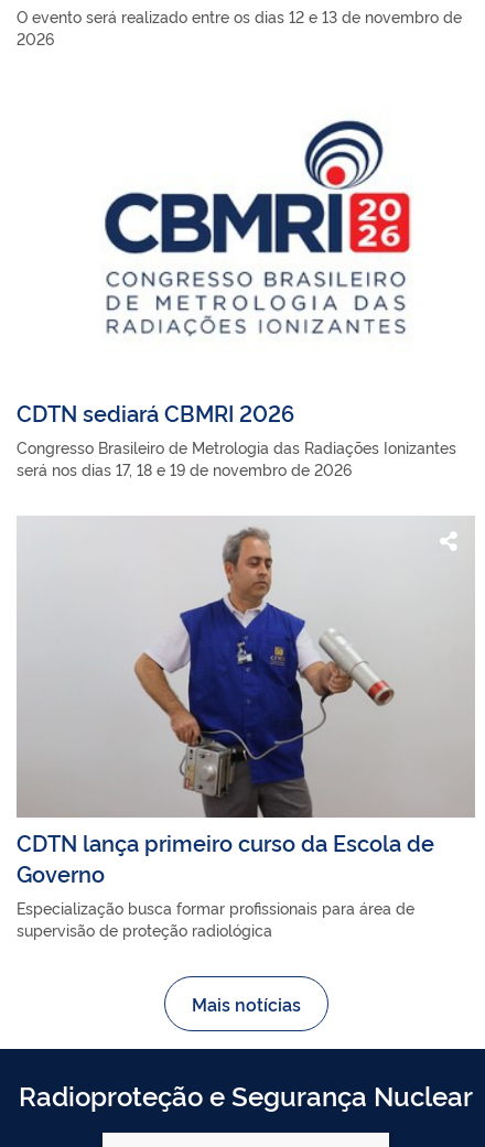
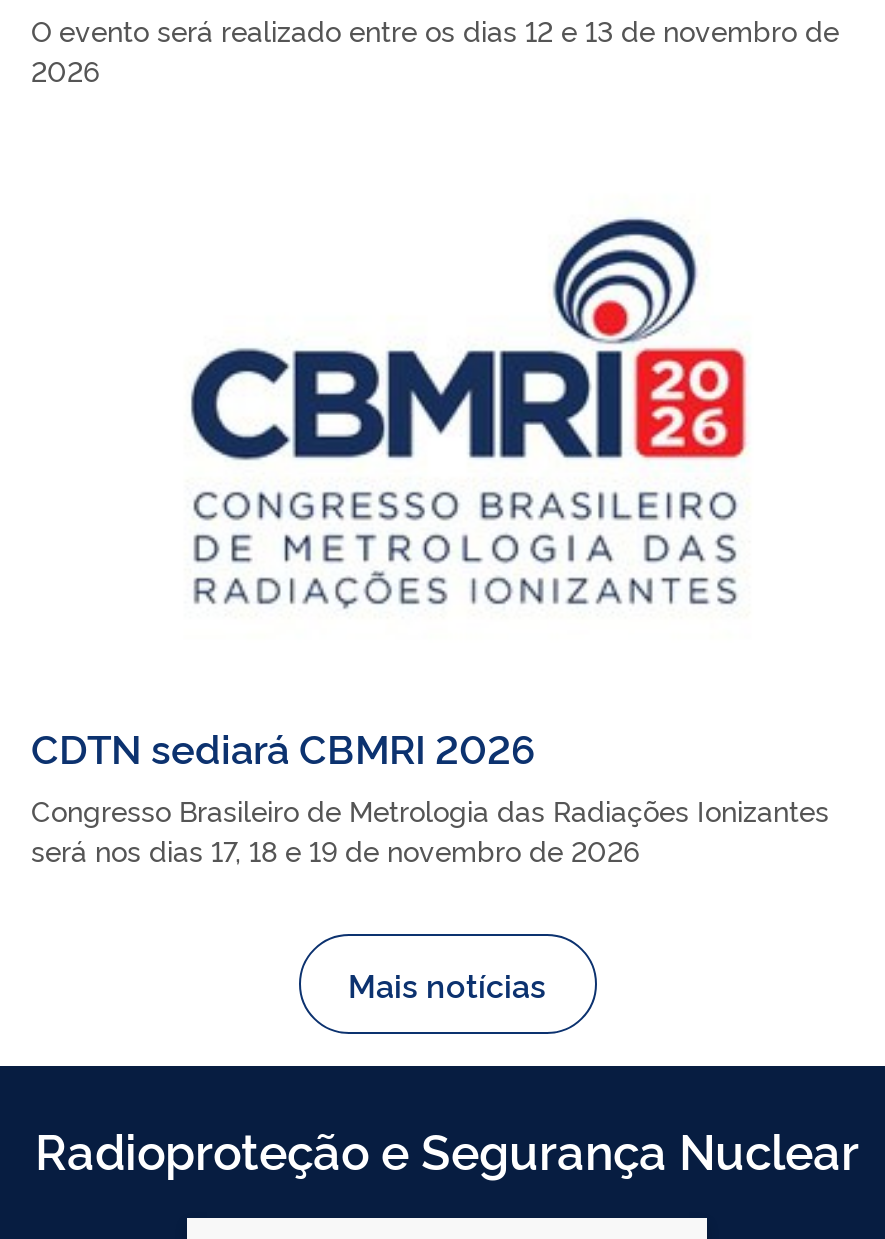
- [image]
- CDTN lança primeiro curso da Escola de
- Governo
- Especialização busca formar profissionais para área de
- supervisão de proteção radiológica
